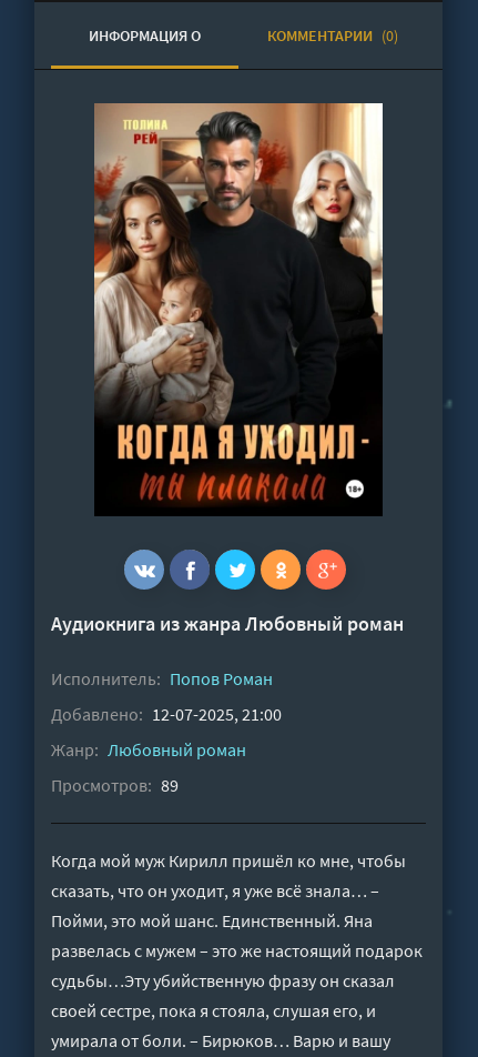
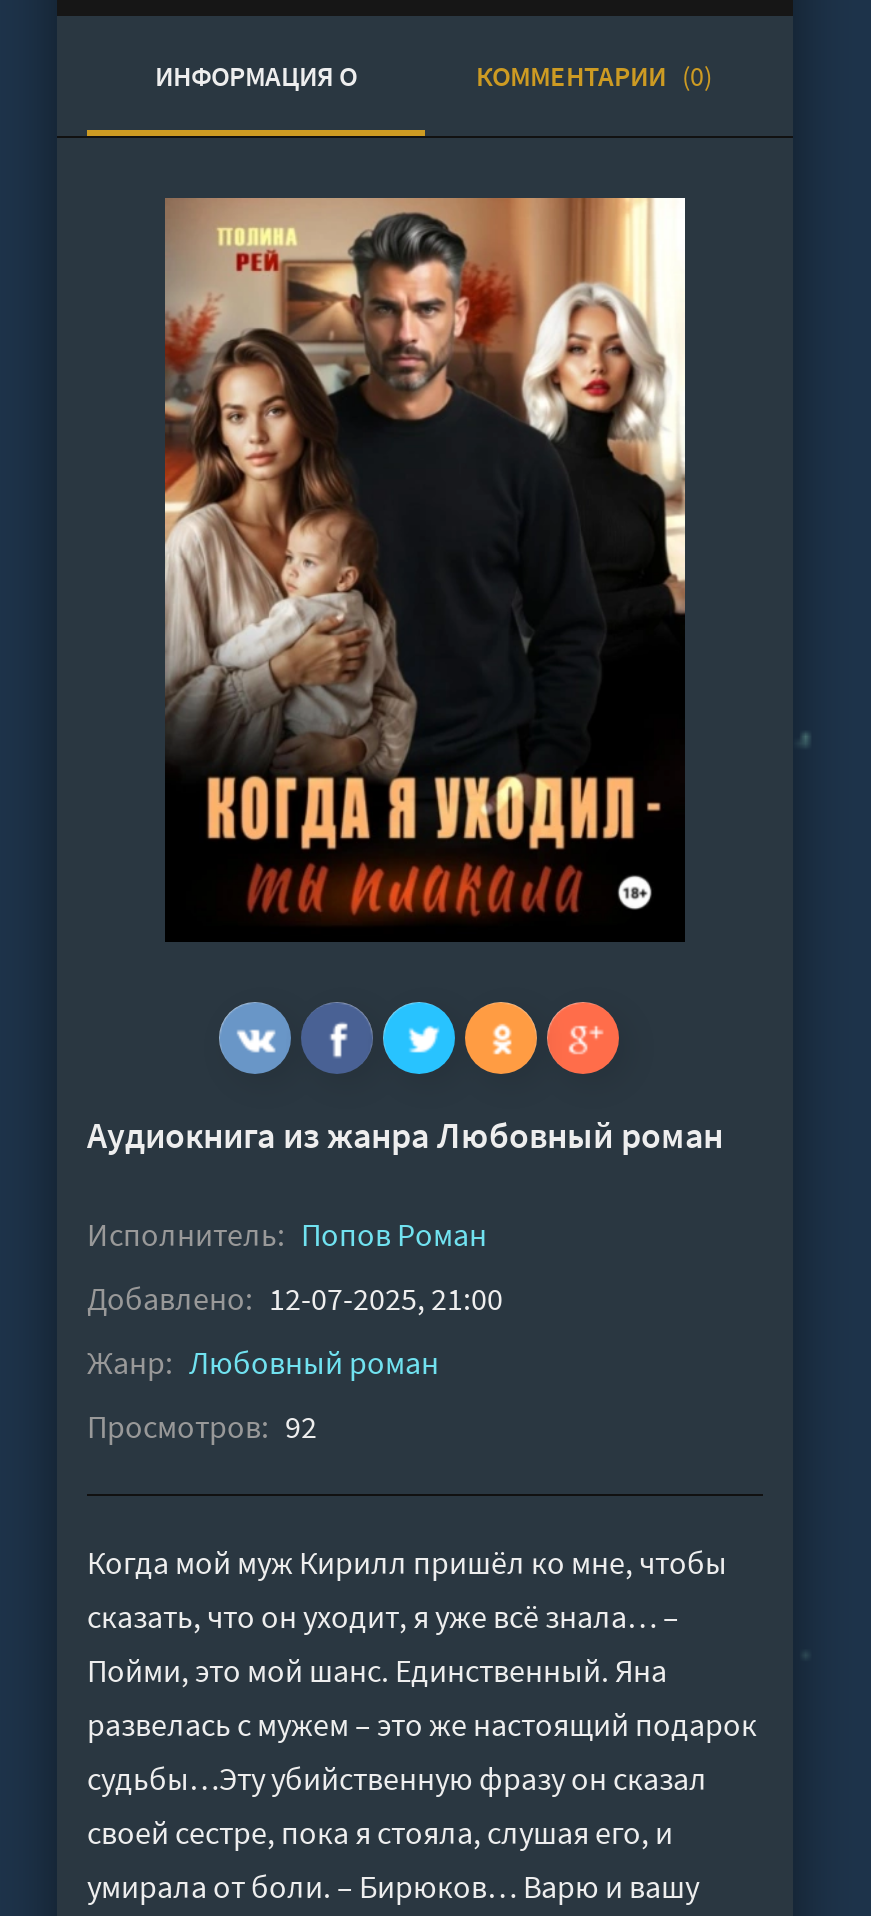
- Просмотров: 89
+ Просмотров: 92
